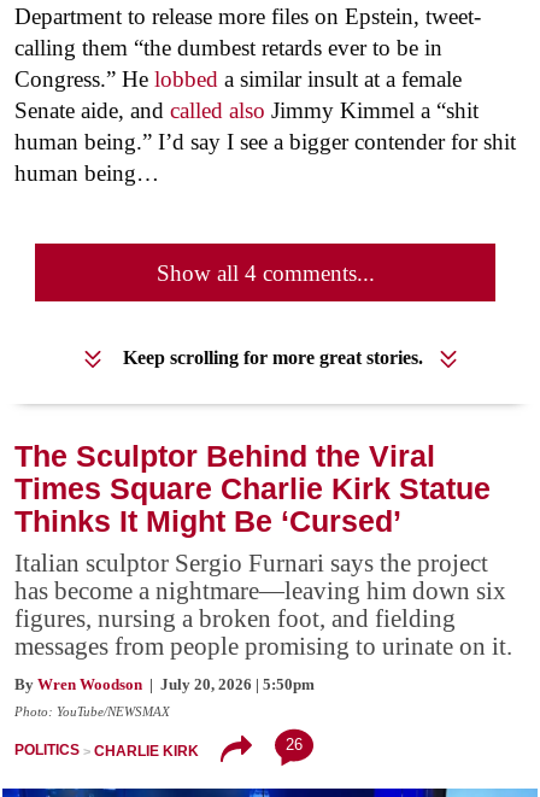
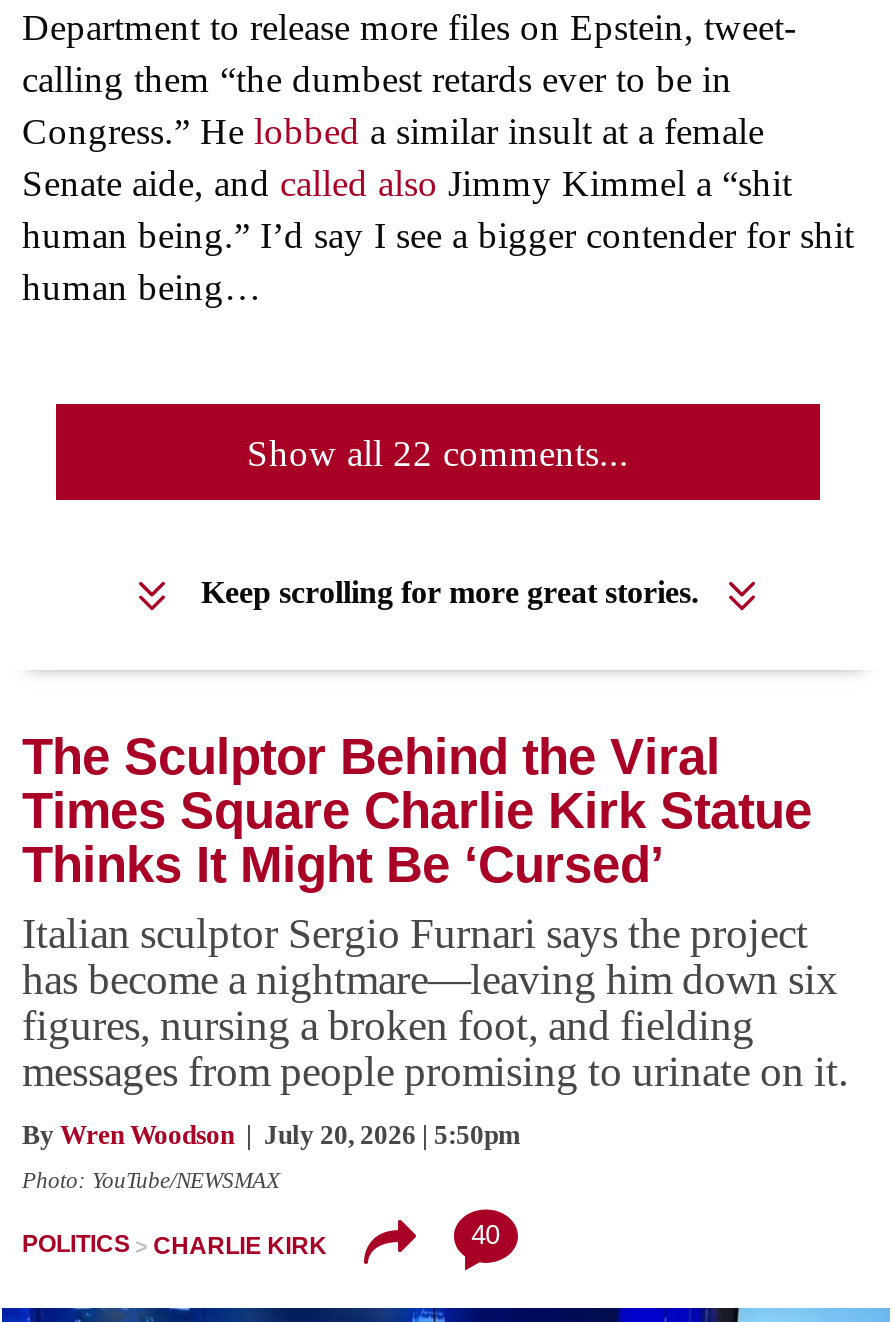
- Show all 4 comments...
+ Show all 22 comments...

- 26
+ 40
